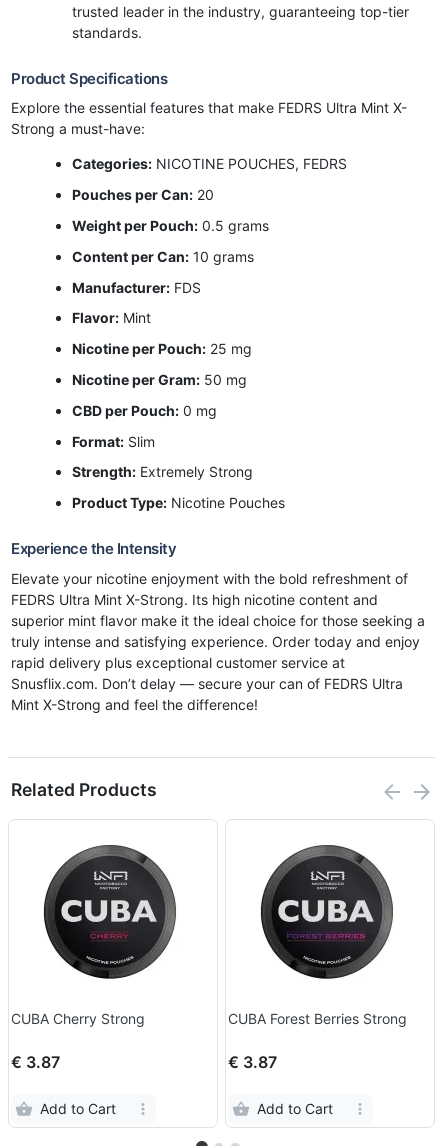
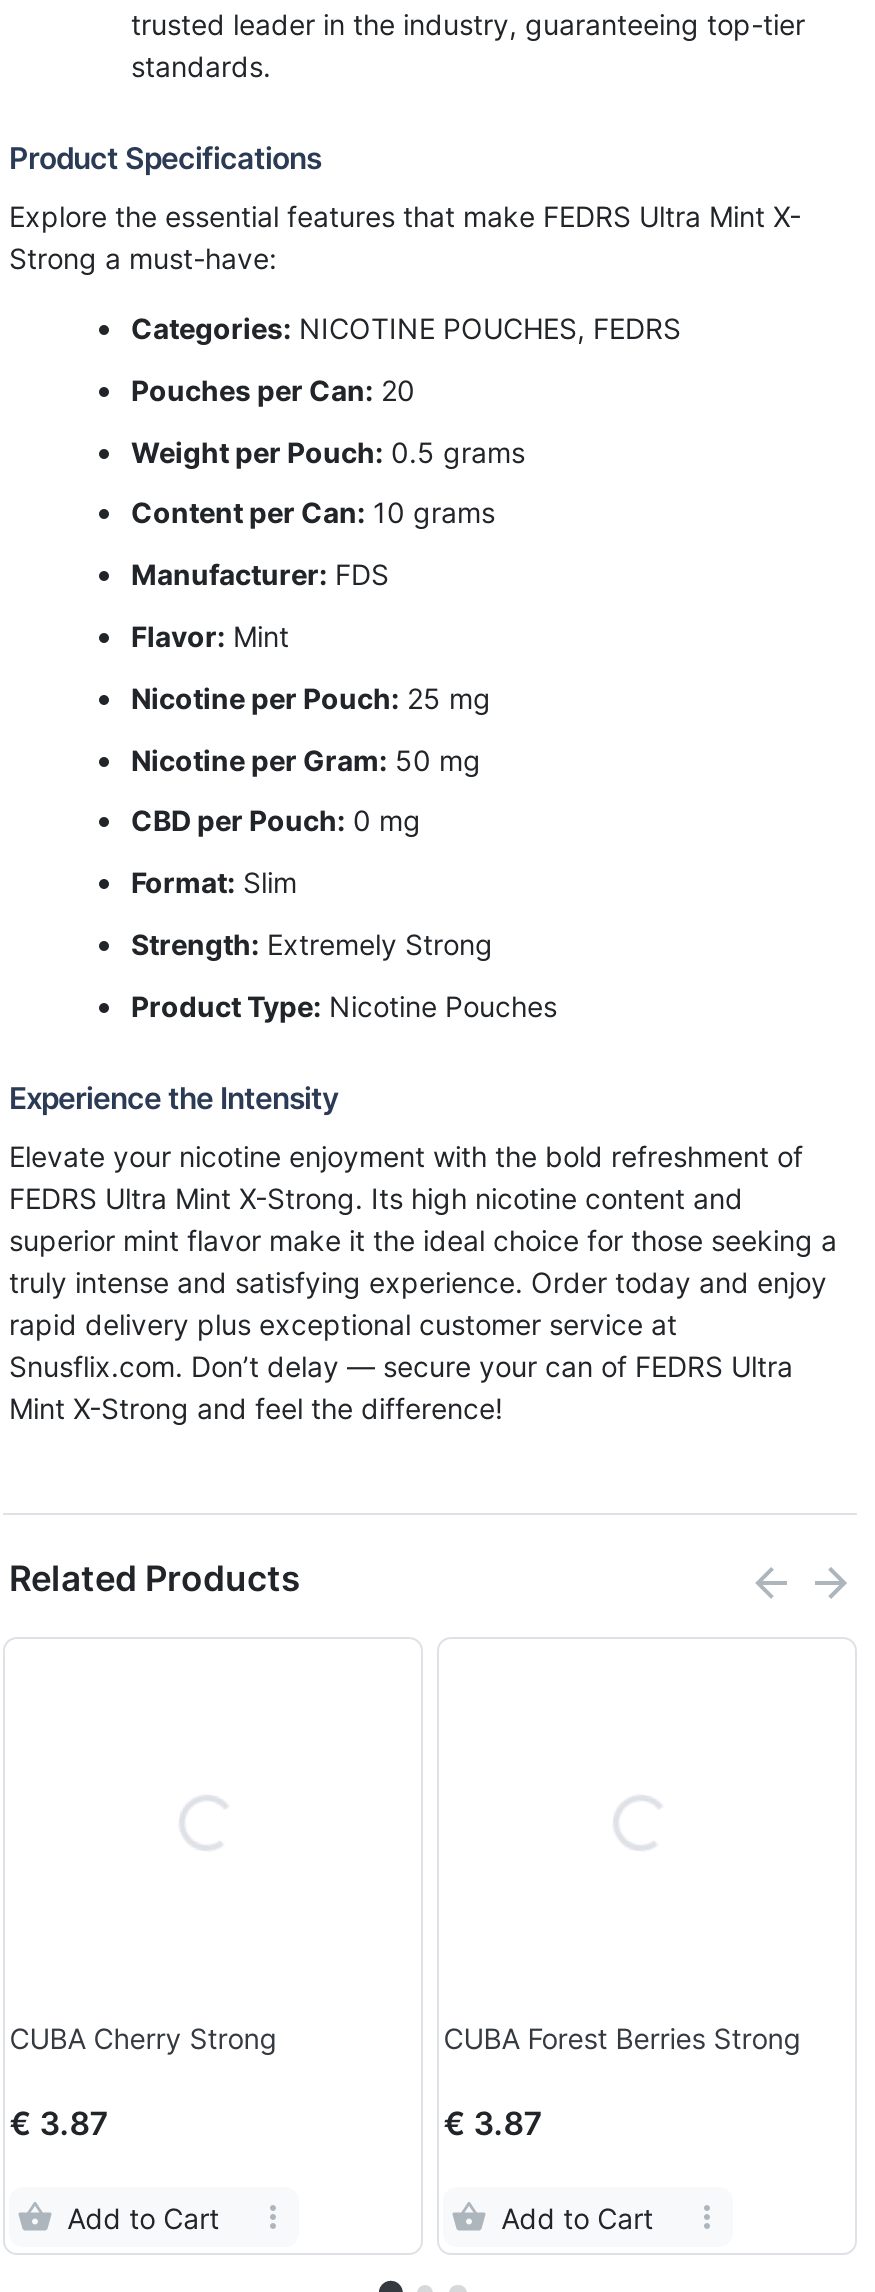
- [image]

- [image]
